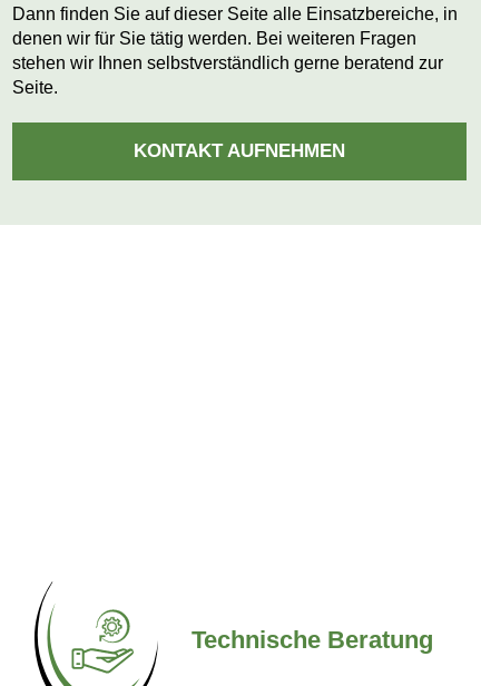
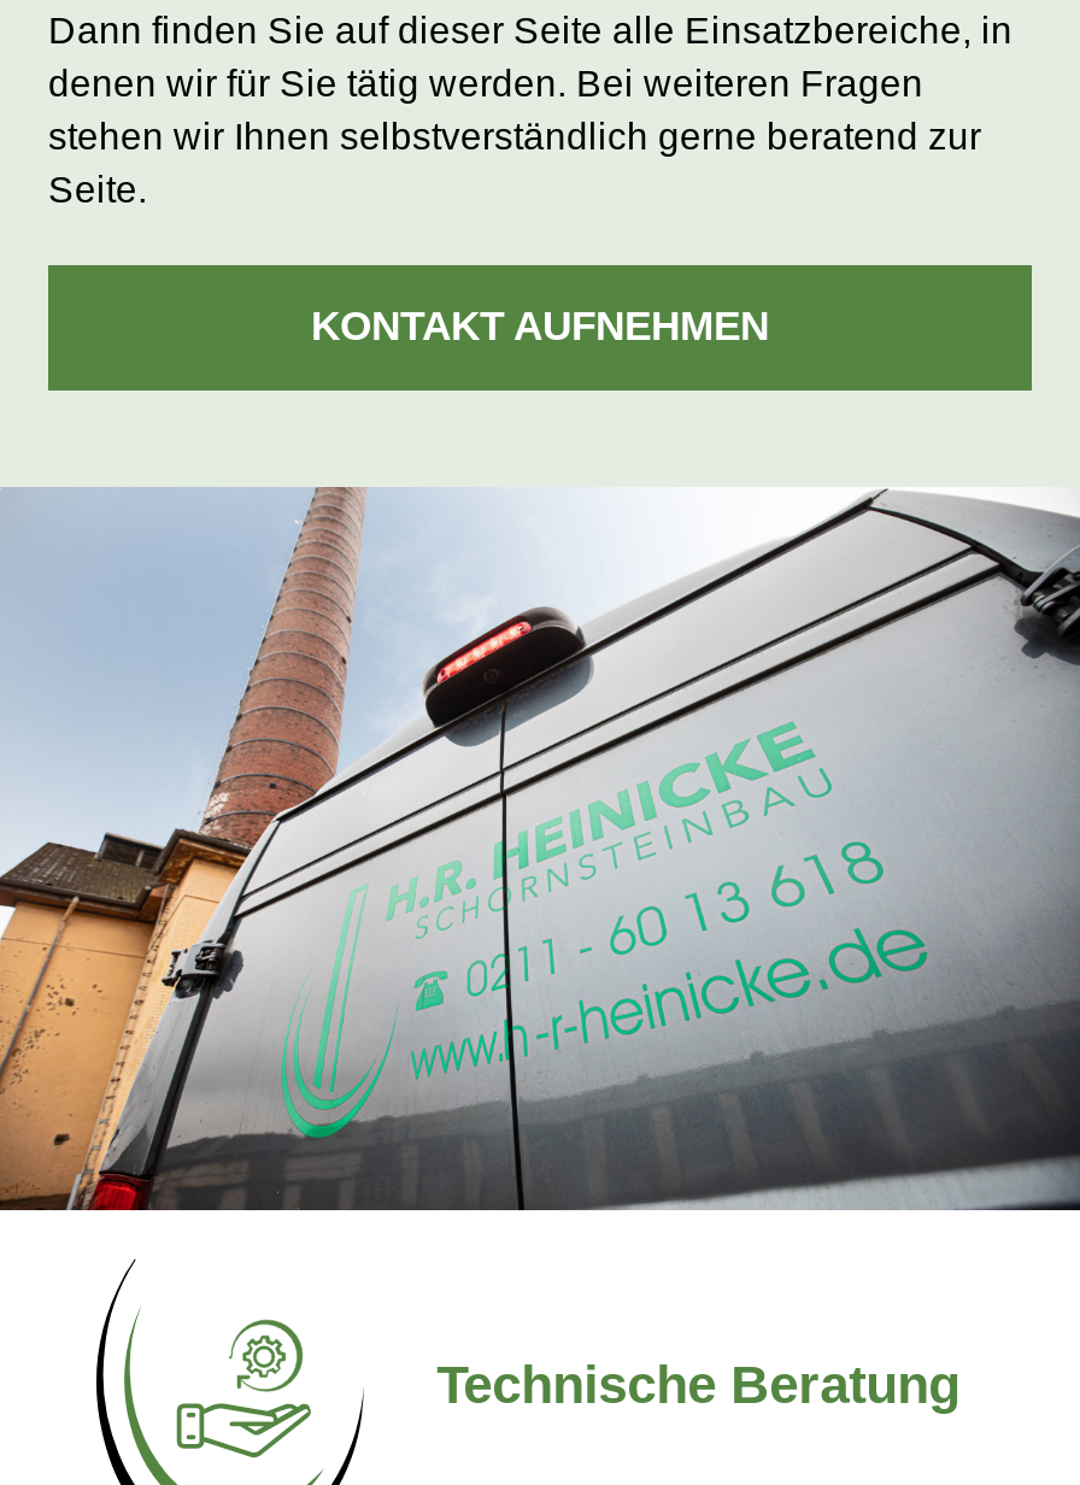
+ [image]
